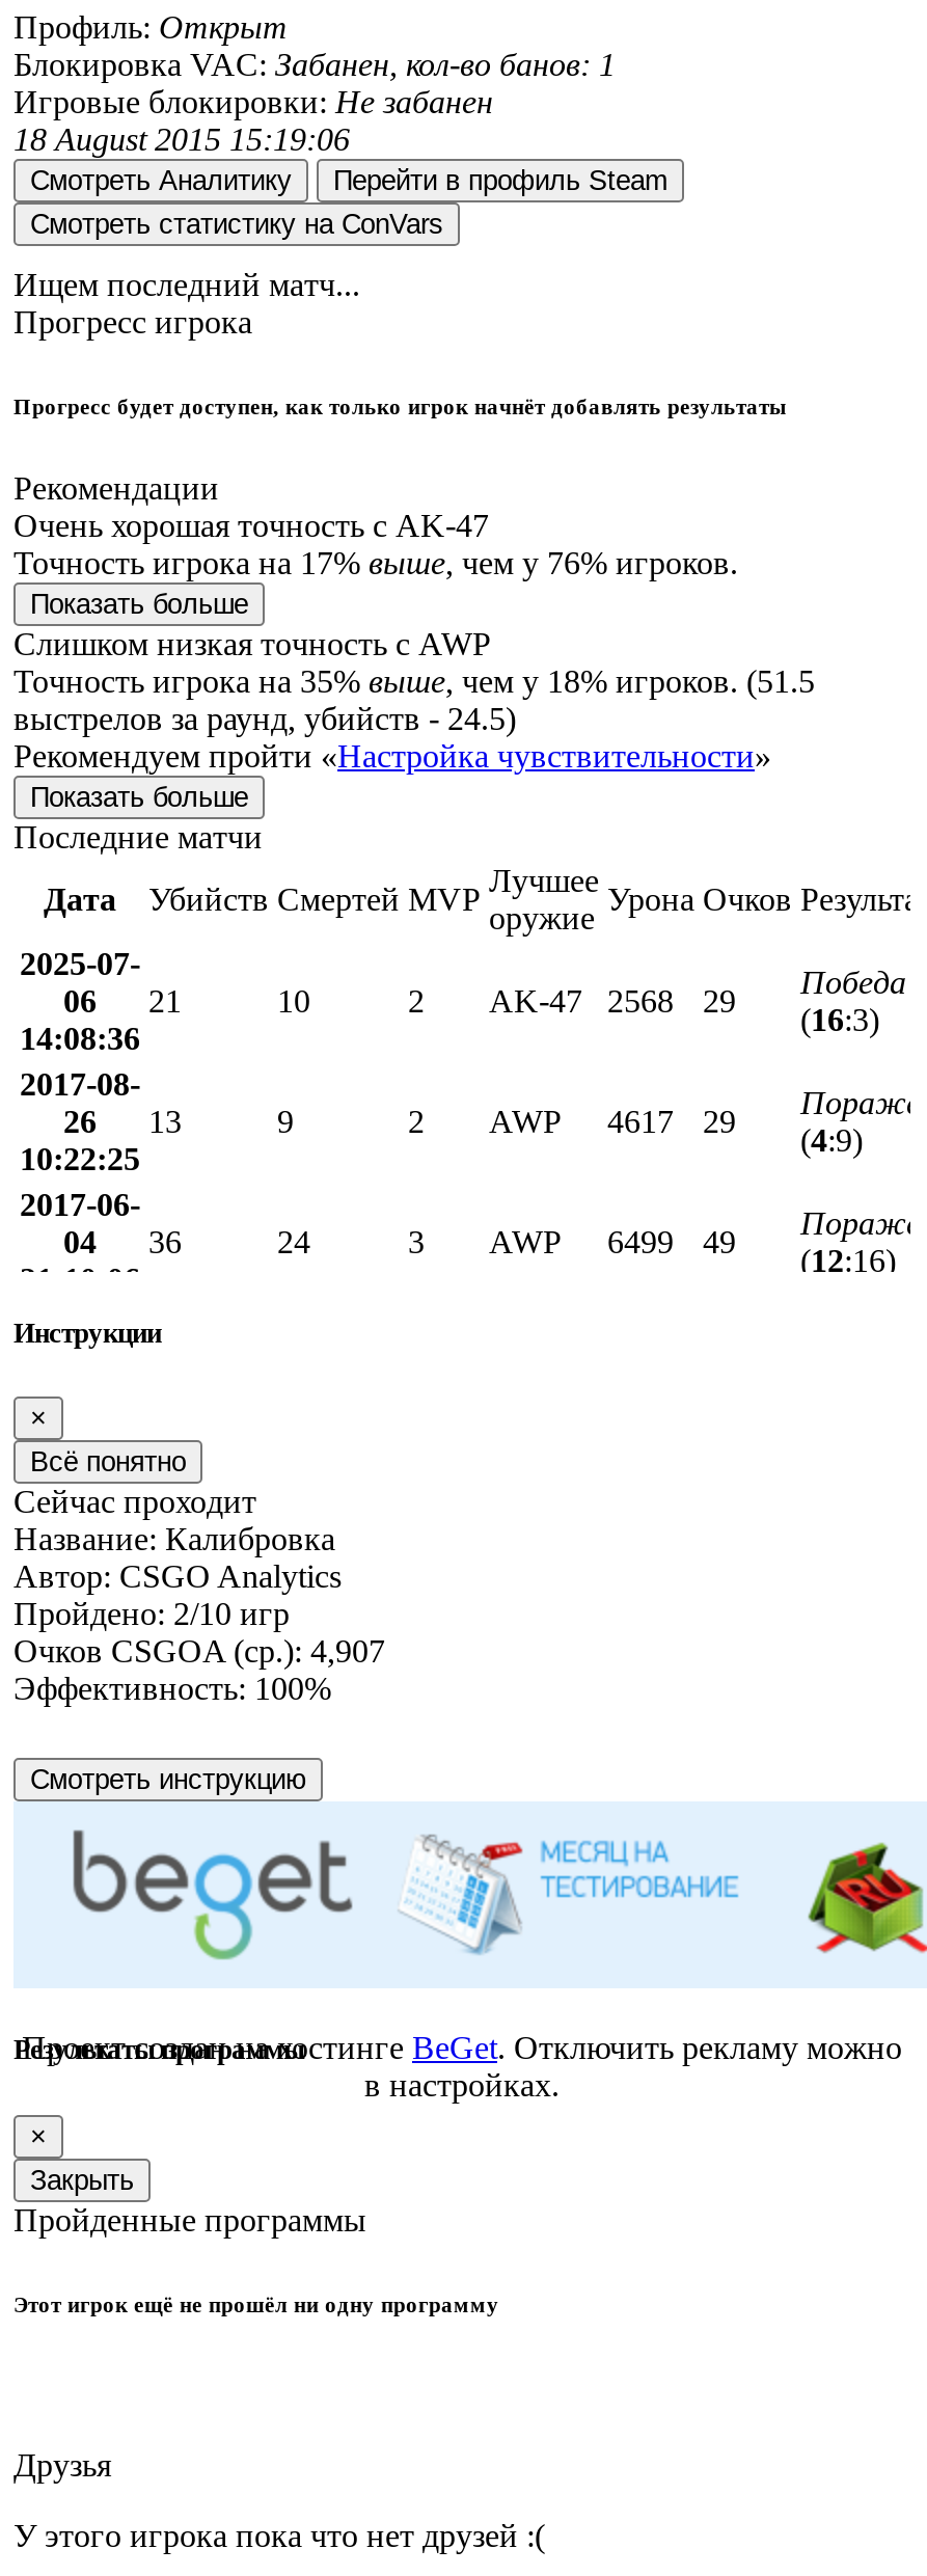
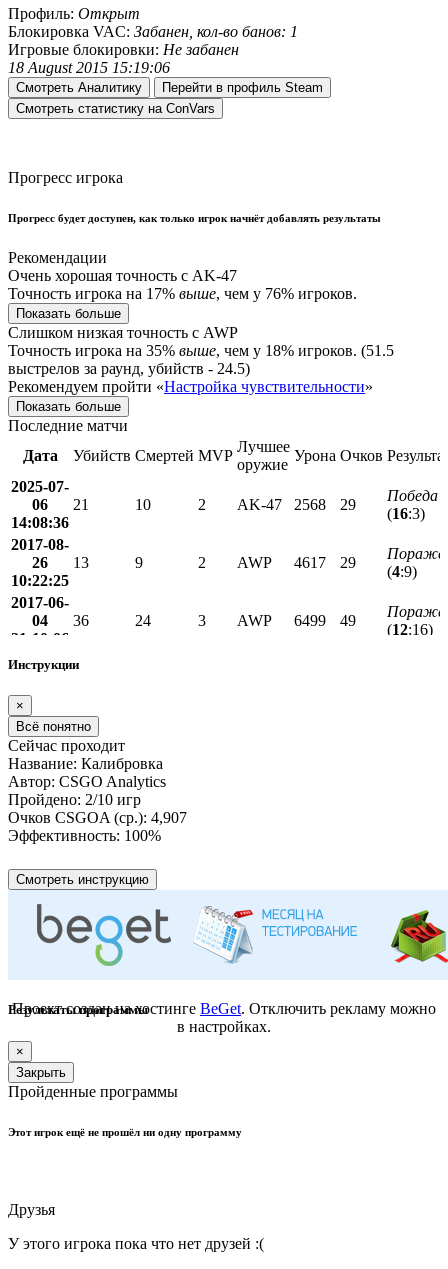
- Ищем последний матч...
